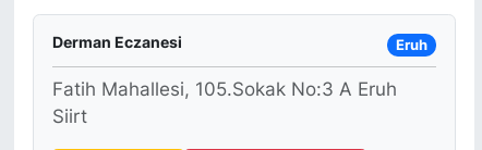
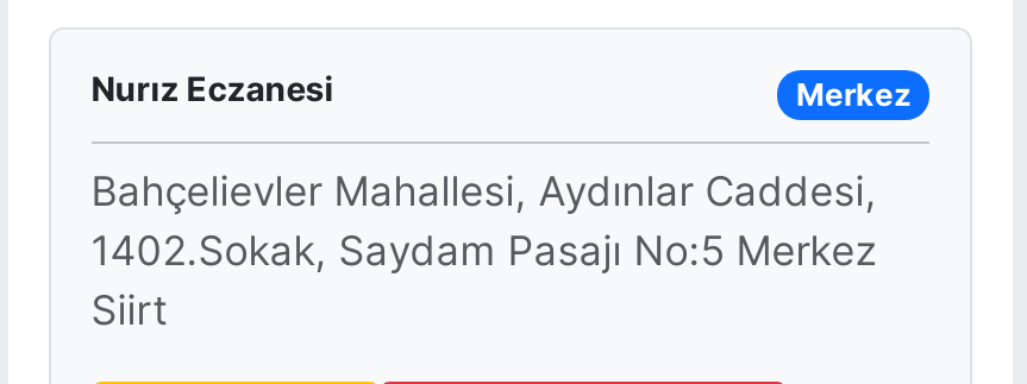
- Derman Eczanesi
- Eruh
+ Nurız Eczanesi
+ Merkez

- Fatih Mahallesi, 105.Sokak No:3 A Eruh
+ Bahçelievler Mahallesi, Aydınlar Caddesi,
+ 1402.Sokak, Saydam Pasajı No:5 Merkez
